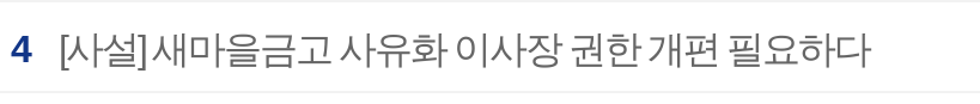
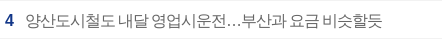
- [사설] 새마을금고 사유화 이사장 권한 개편 필요하다
+ 양산도시철도 내달 영업시운전…부산과 요금 비슷할듯
